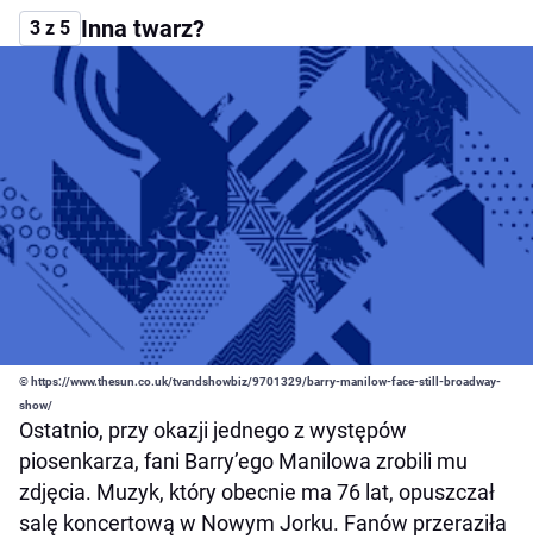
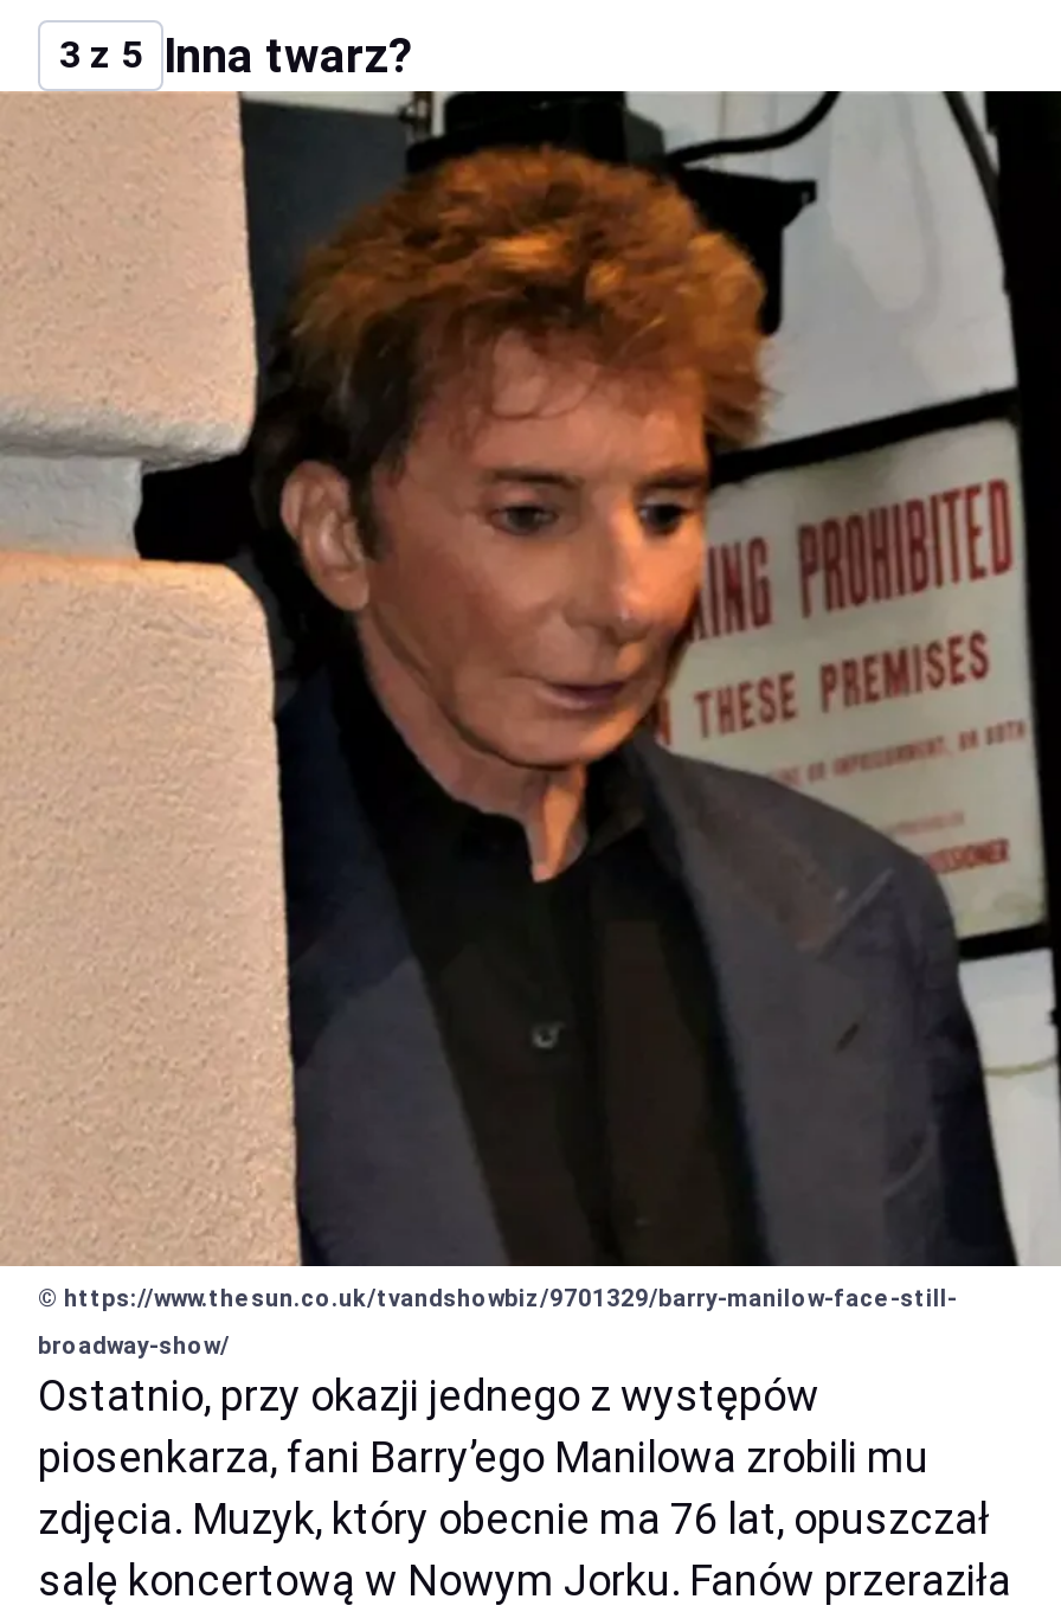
- [image]
+ [image]
